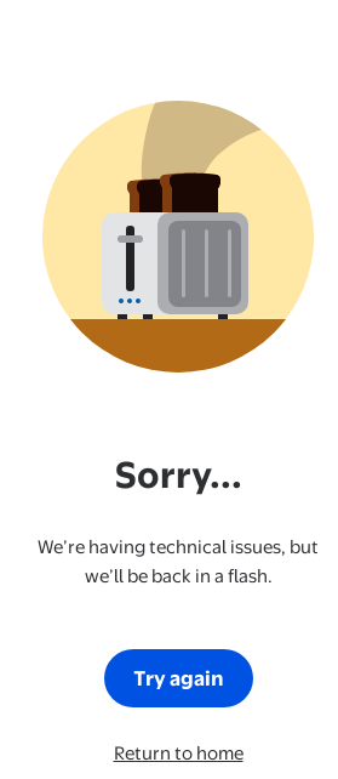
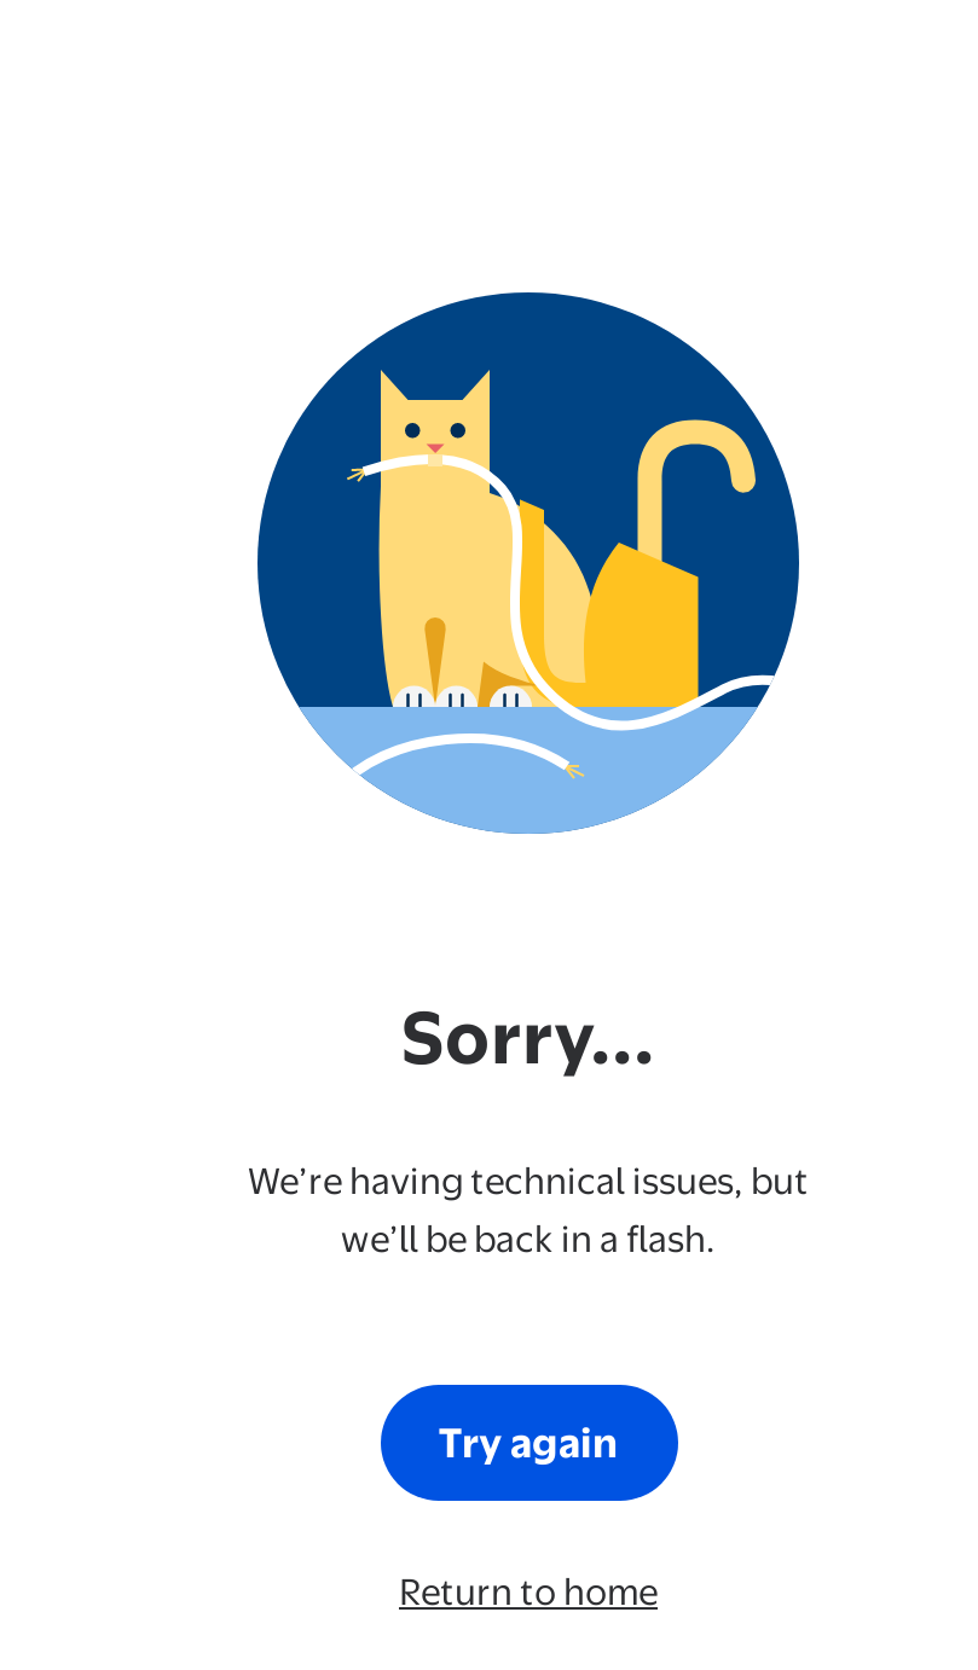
- [image]
+ [image]
